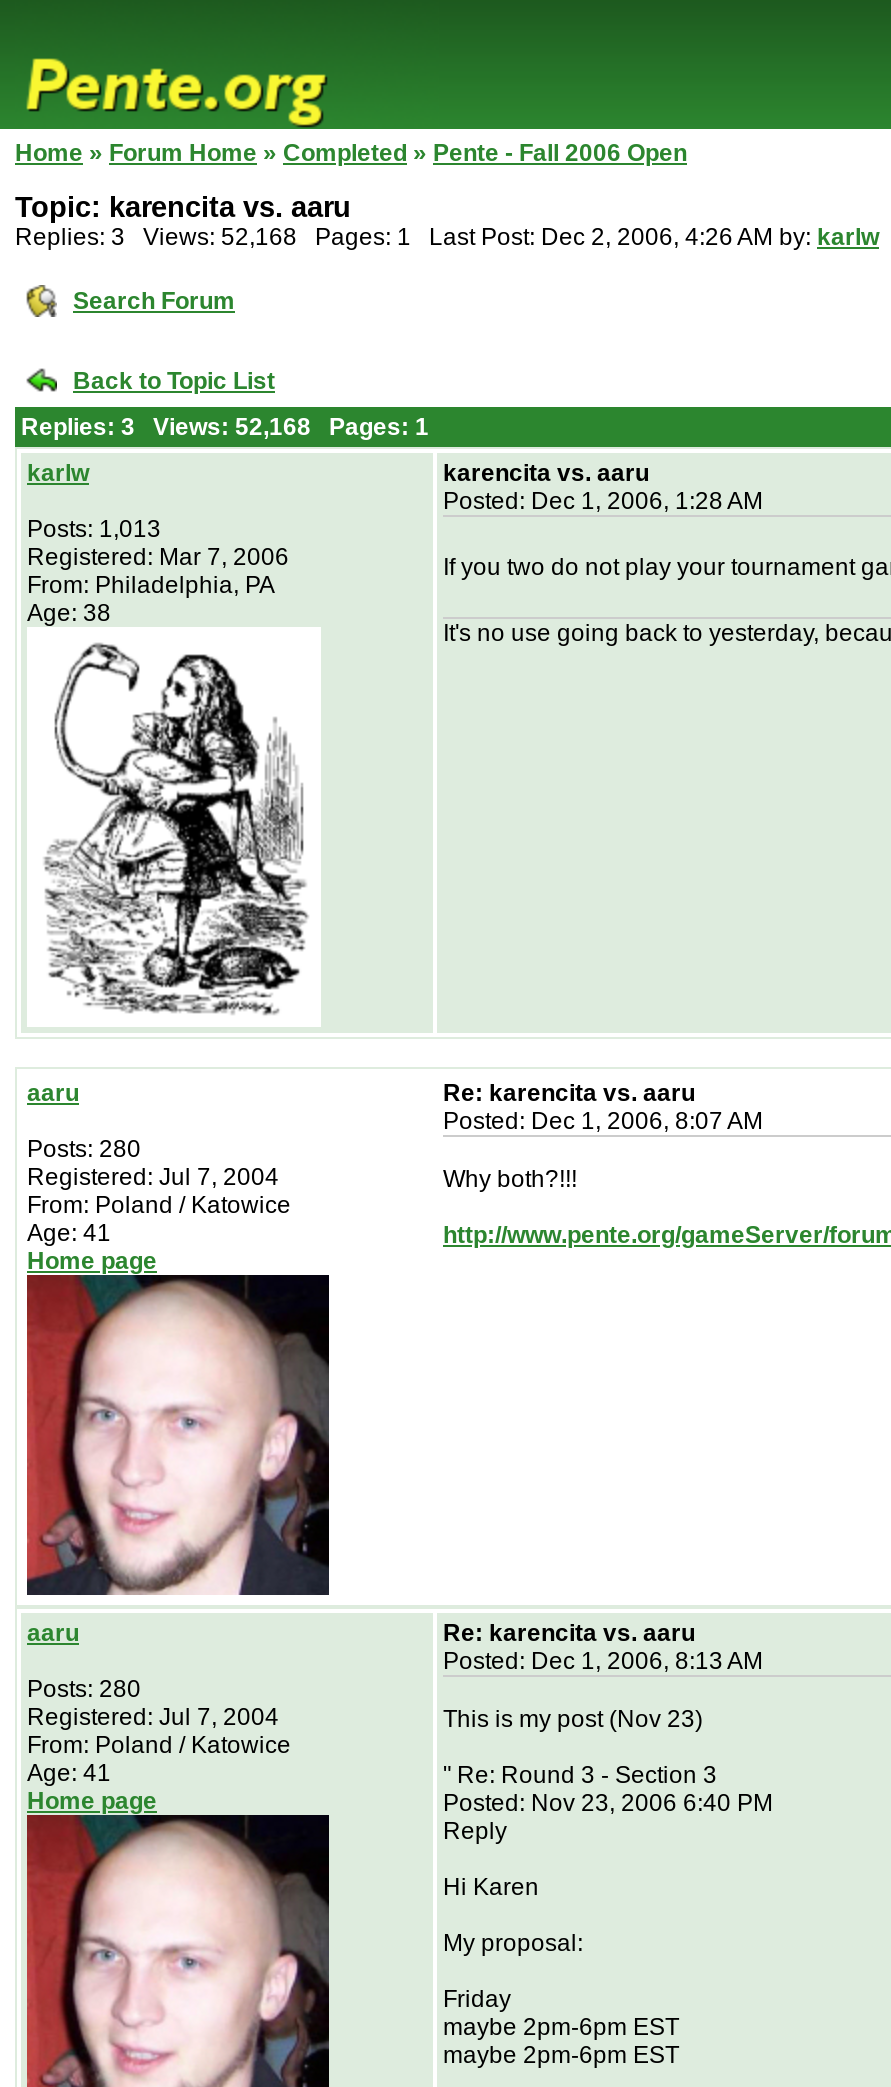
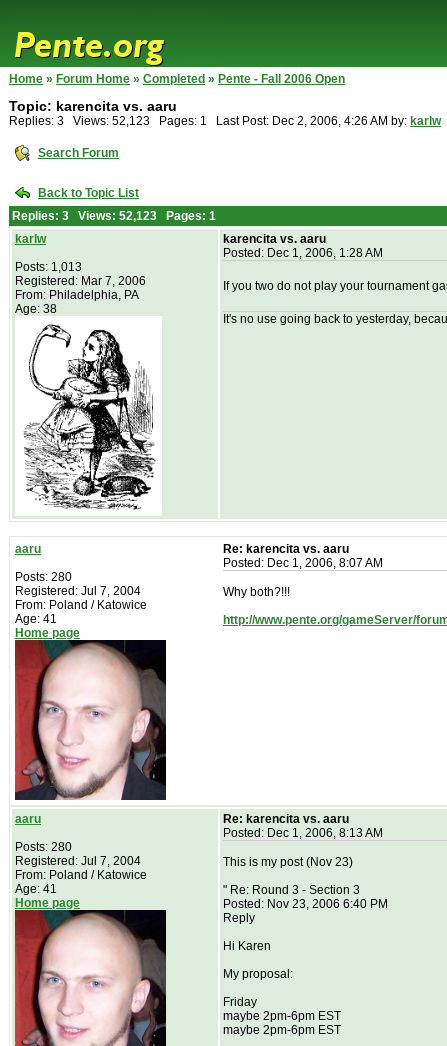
- Replies: 3 Views: 52,168 Pages: 1 Last Post: Dec 2, 2006, 4:26 AM by: karlw
+ Replies: 3 Views: 52,123 Pages: 1 Last Post: Dec 2, 2006, 4:26 AM by: karlw

- Replies: 3 Views: 52,168 Pages: 1
+ Replies: 3 Views: 52,123 Pages: 1
